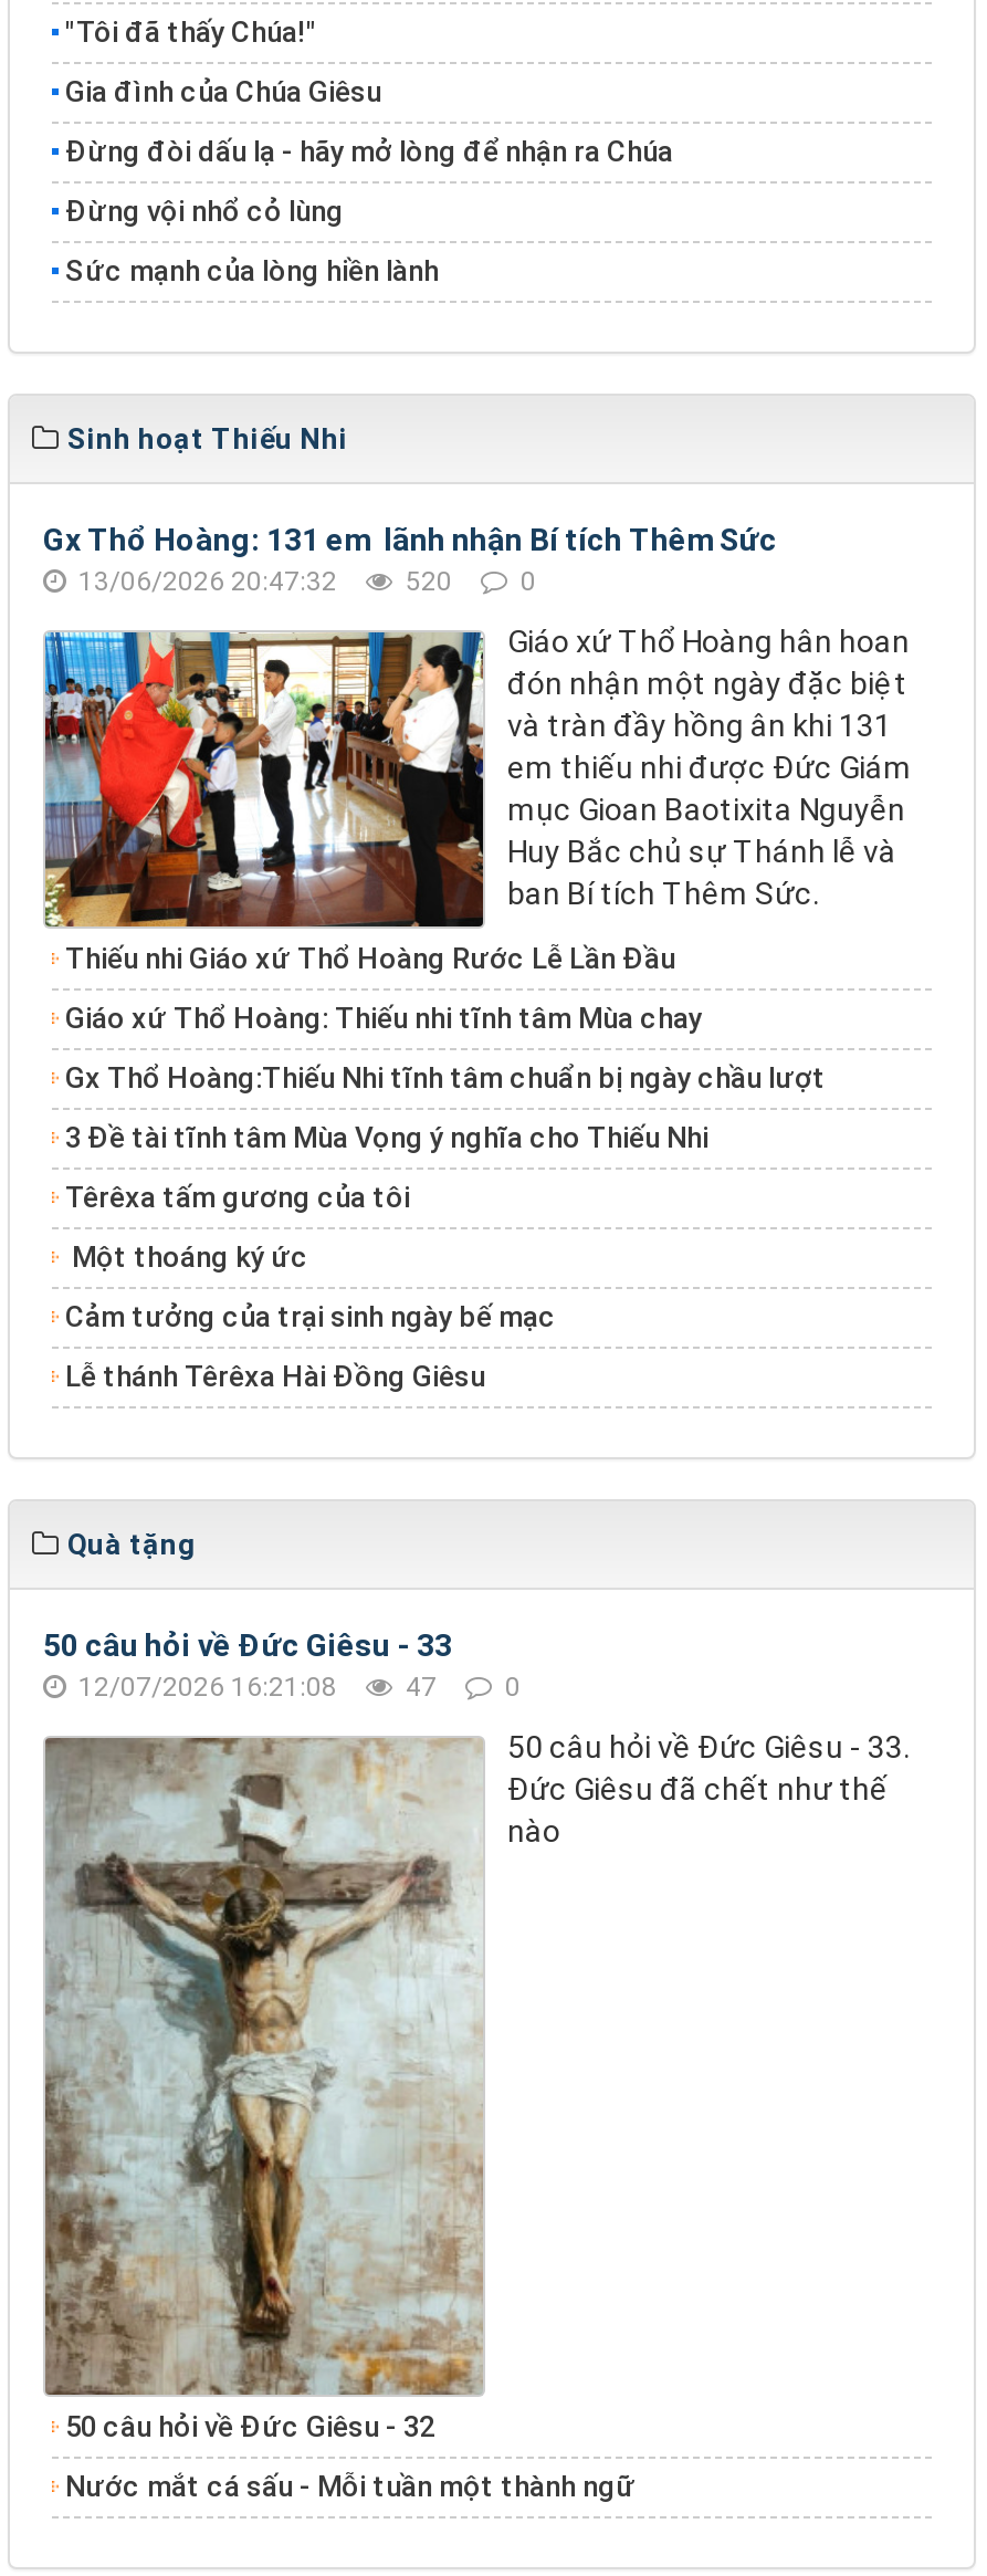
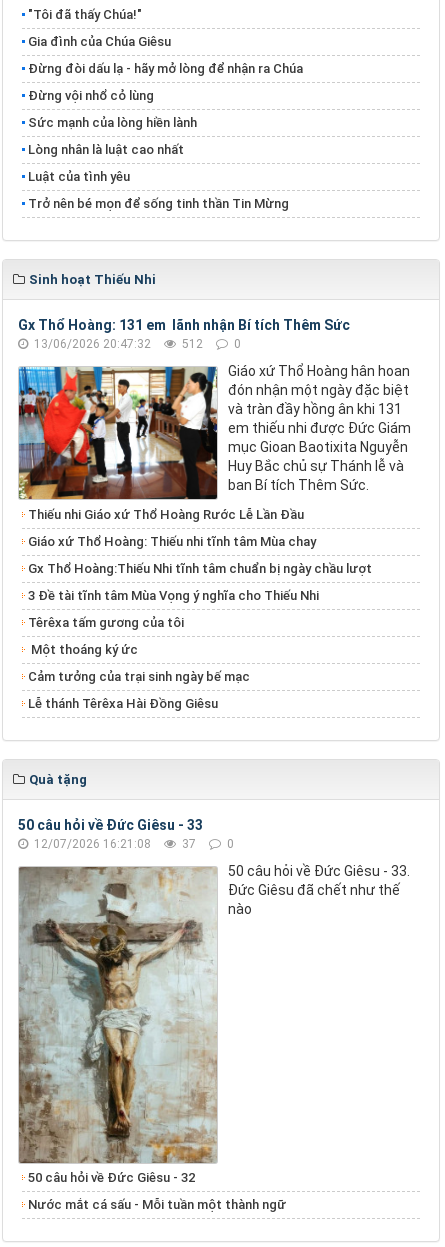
+ Lòng nhân là luật cao nhất
+ Luật của tình yêu
+ Trở nên bé mọn để sống tinh thần Tin Mừng

- 13/06/2026 20:47:32 520 0
+ 13/06/2026 20:47:32 512 0

- 12/07/2026 16:21:08 47 0
+ 12/07/2026 16:21:08 37 0
